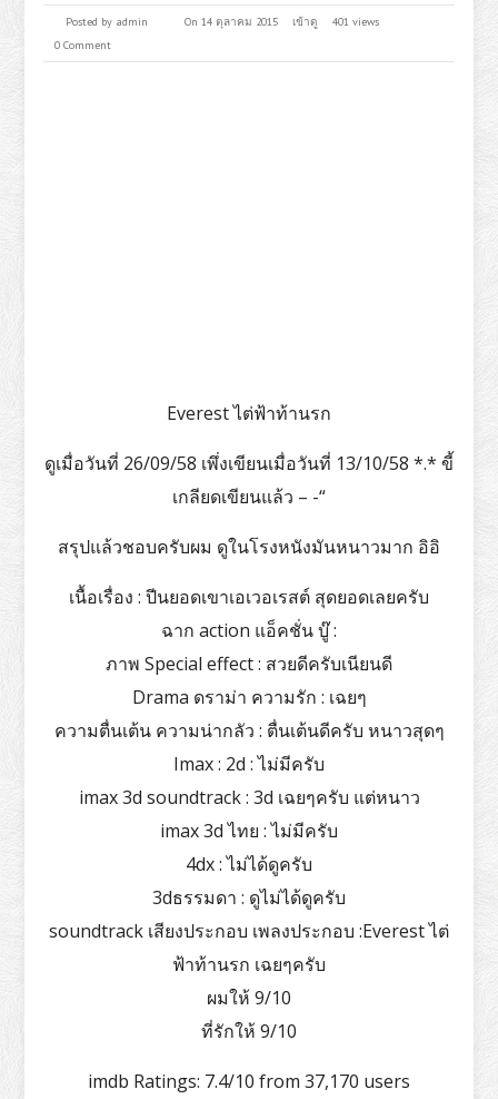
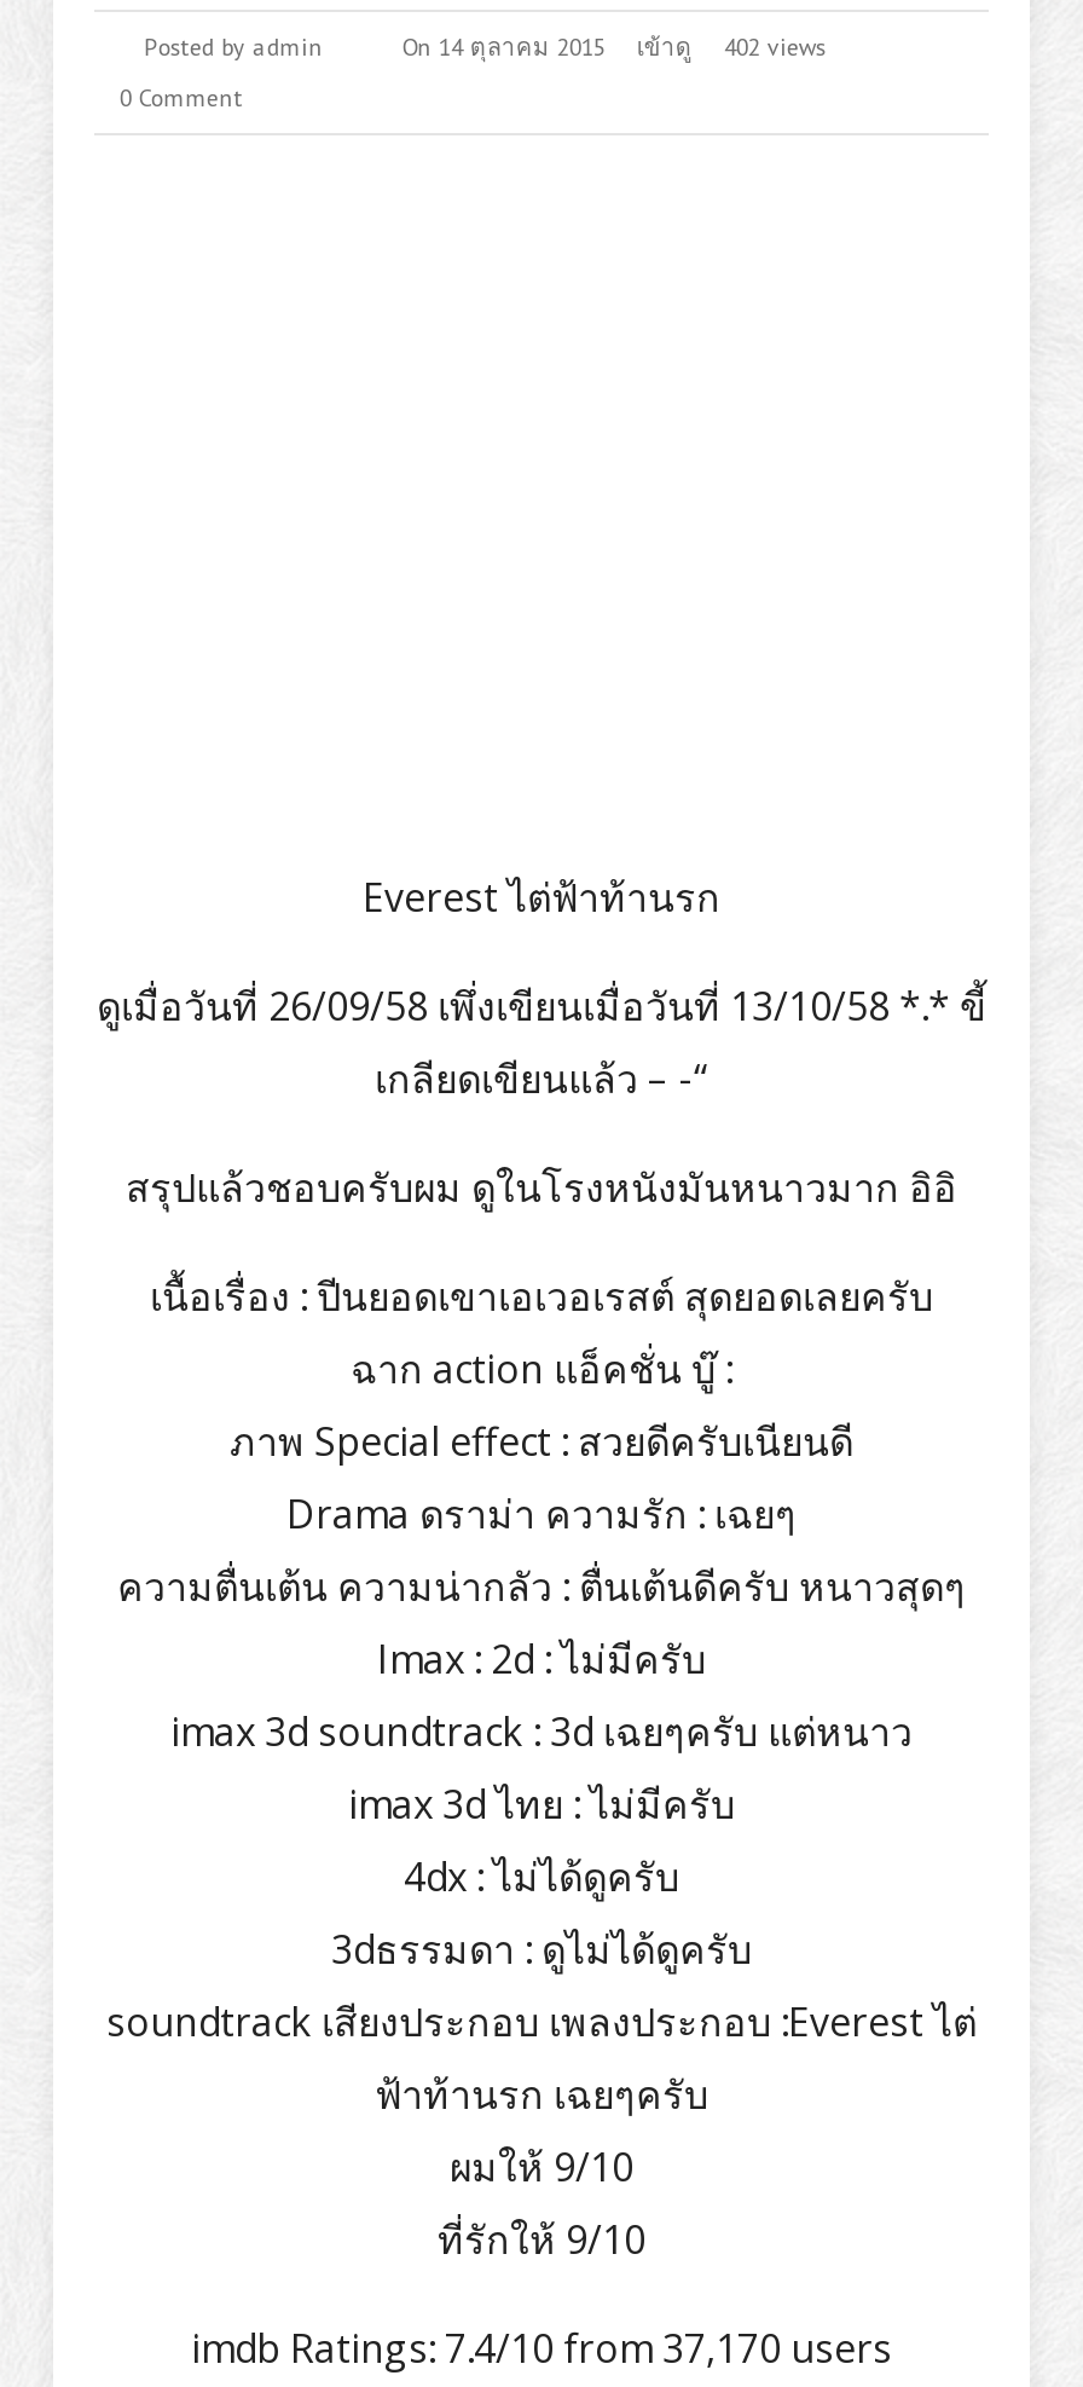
- On 14 ตุลาคม 2015 เข้าดู 401 views
+ On 14 ตุลาคม 2015 เข้าดู 402 views
